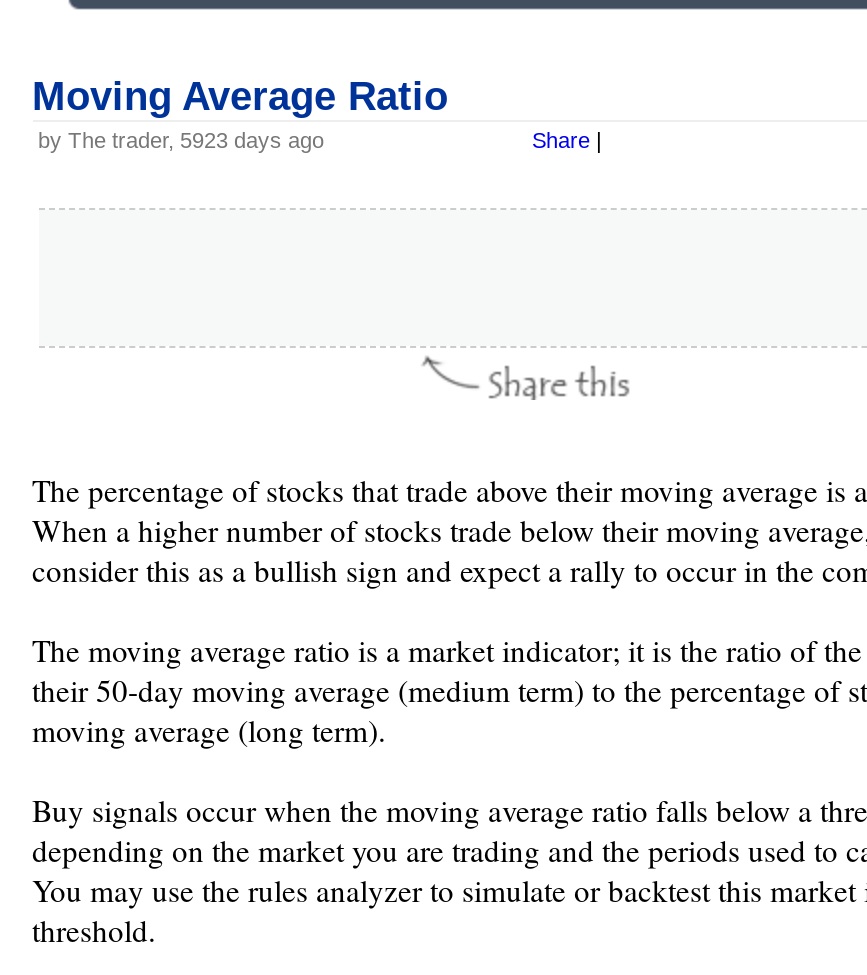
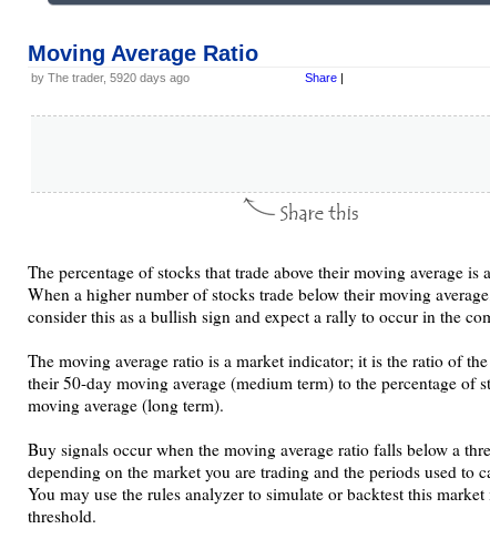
- by The trader, 5923 days ago
+ by The trader, 5920 days ago
